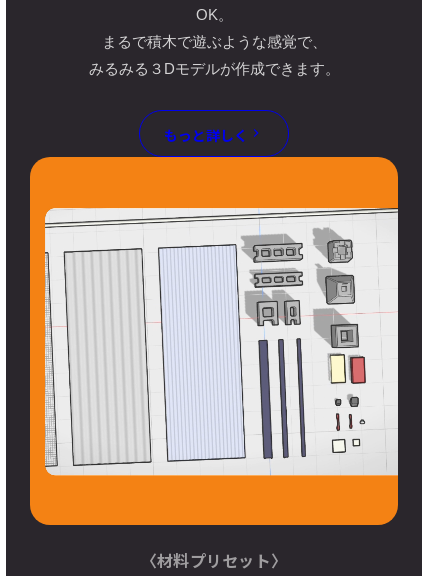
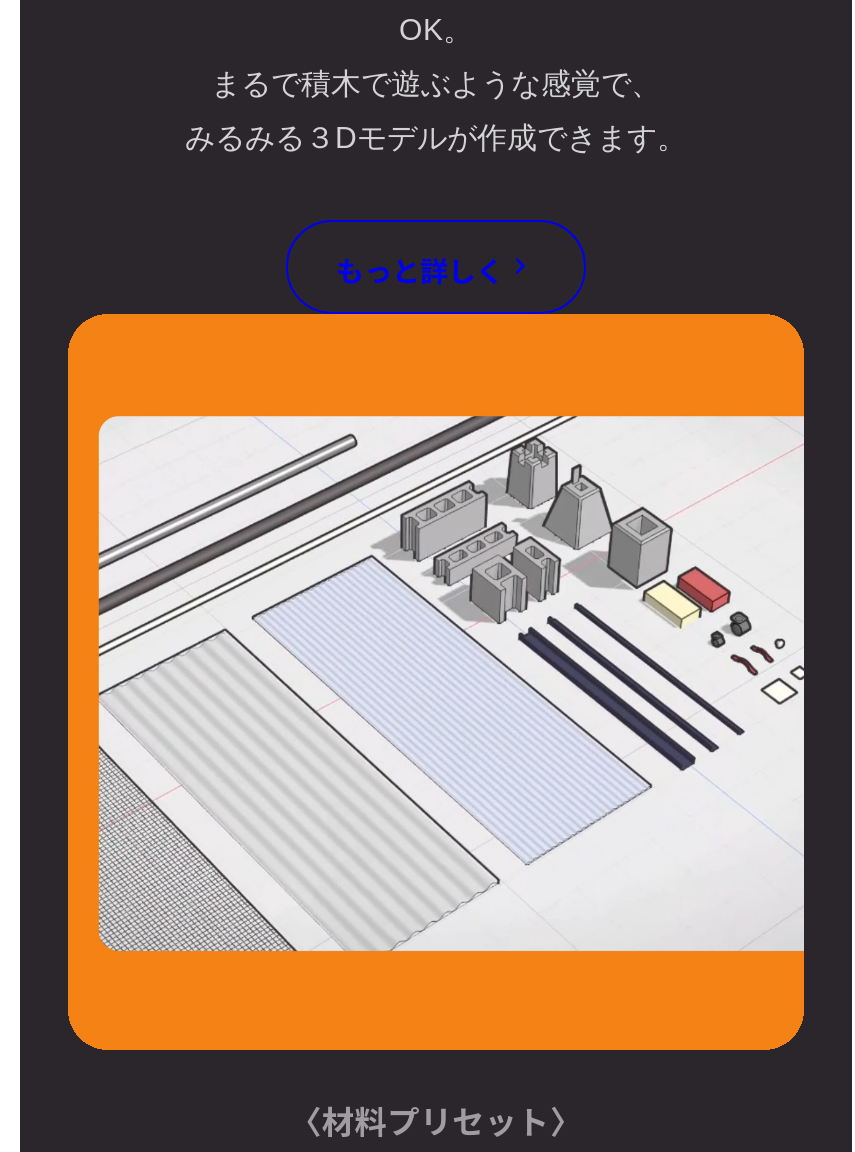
- [image]
+ [image]
